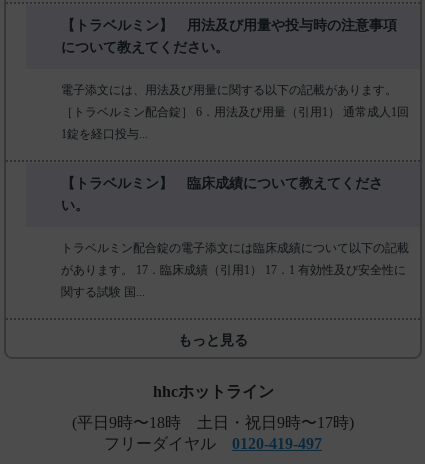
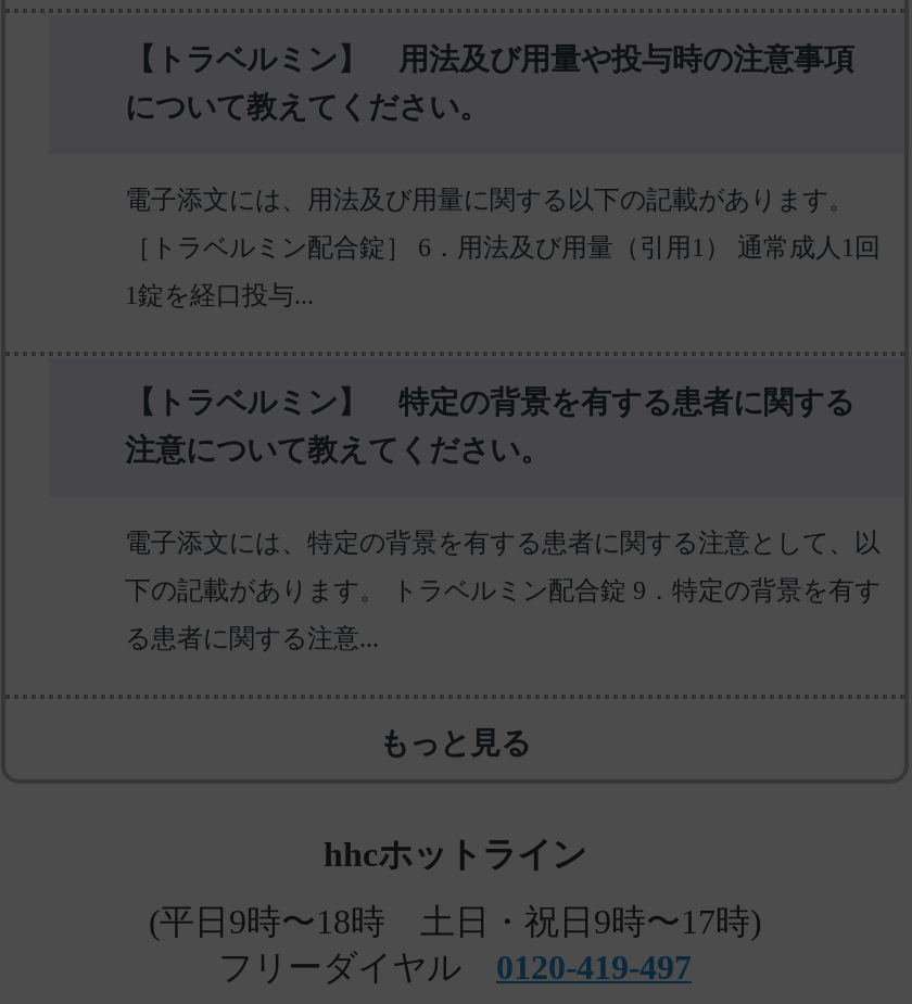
- 【トラベルミン】 臨床成績について教えてくださ
+ 【トラベルミン】 特定の背景を有する患者に関する

- い。
+ 注意について教えてください。

- トラベルミン配合錠の電子添文には臨床成績について以下の記載
+ 電子添文には、特定の背景を有する患者に関する注意として、以

- があります。 17．臨床成績（引用1） 17．1 有効性及び安全性に
+ 下の記載があります。 トラベルミン配合錠 9．特定の背景を有す

- 関する試験 国...
+ る患者に関する注意...
